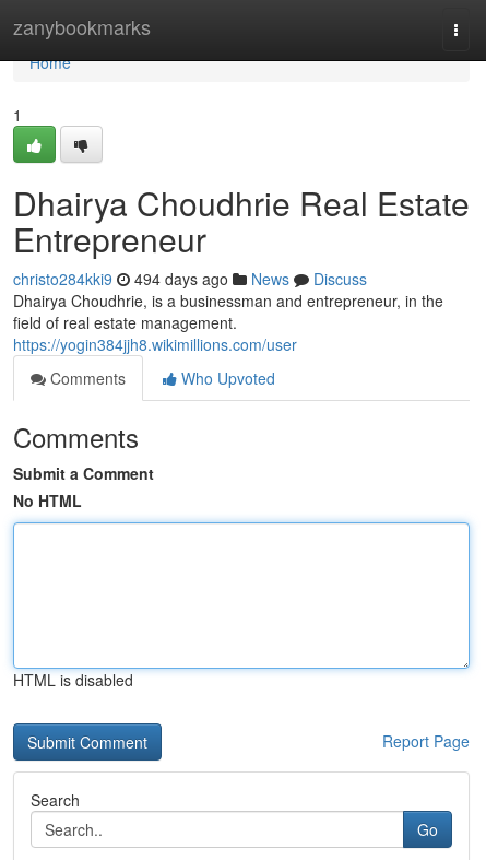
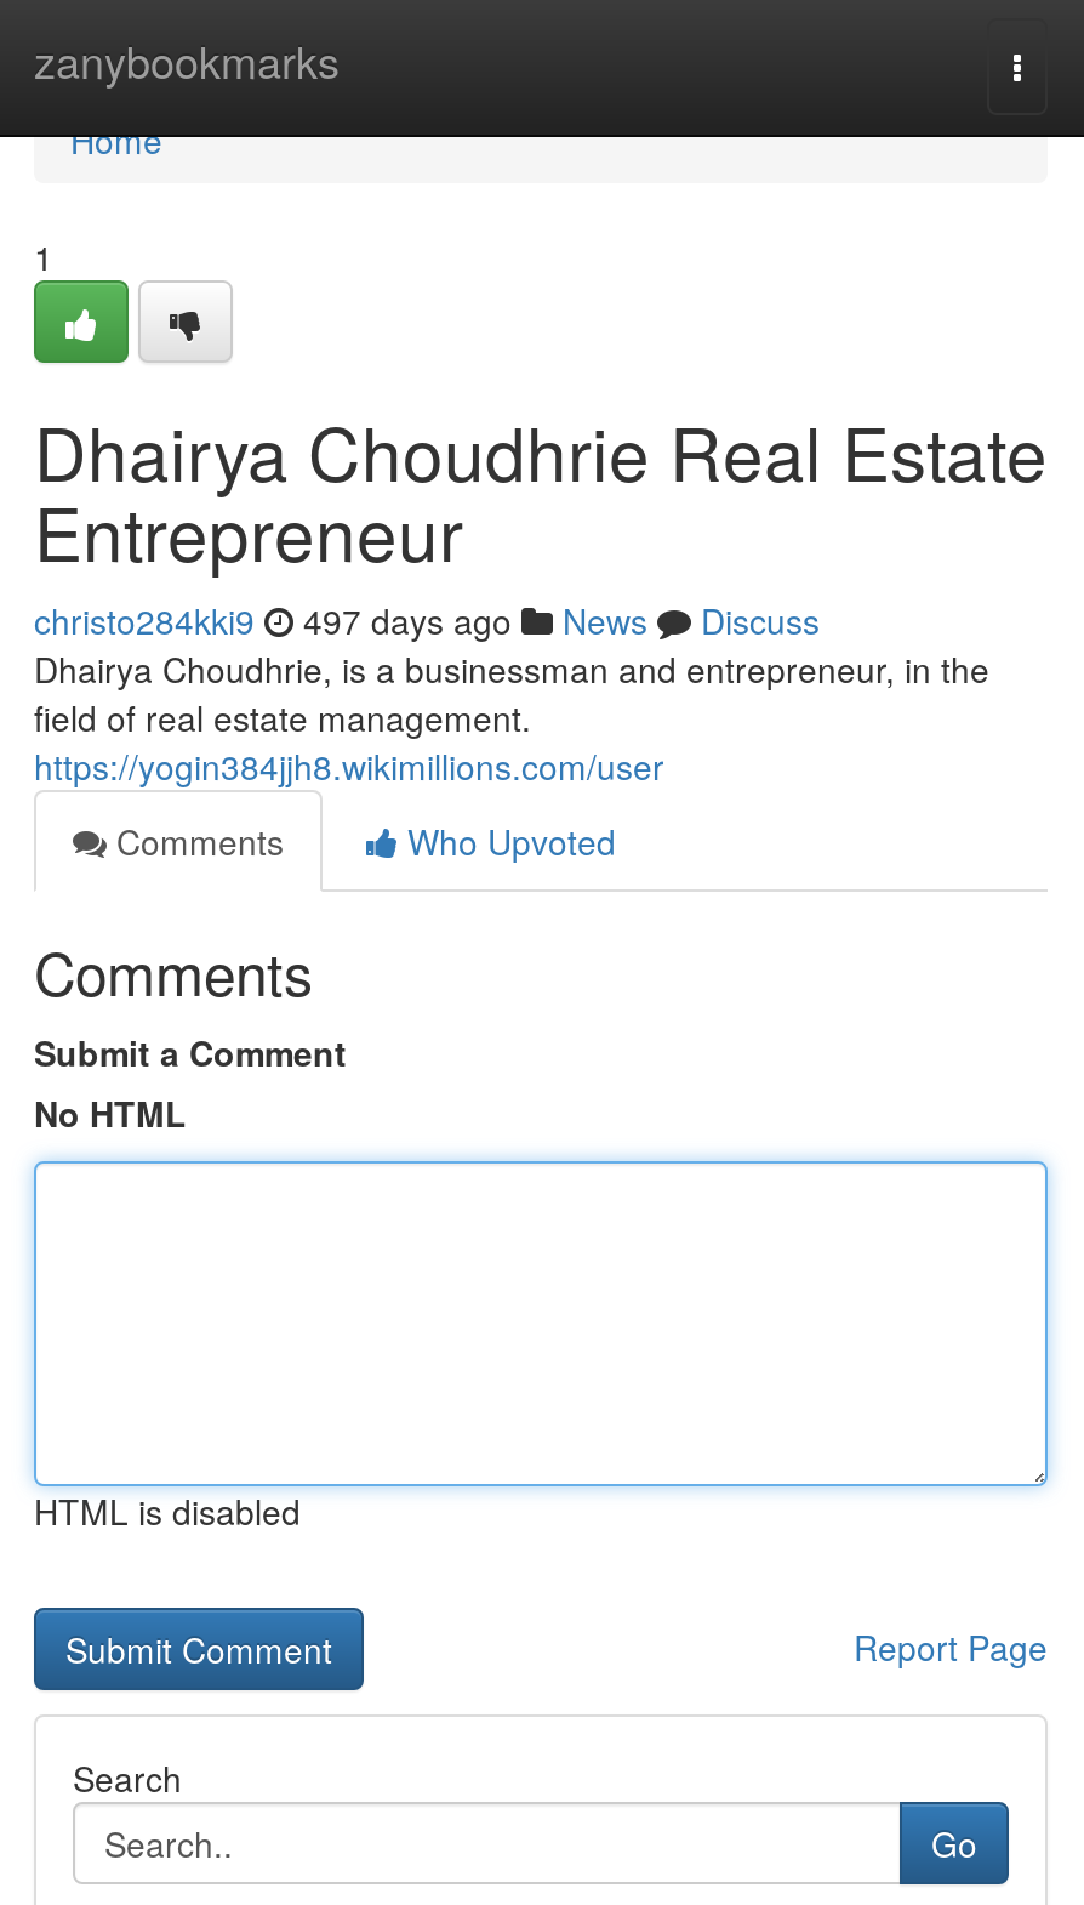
- christo284kki9 494 days ago News Discuss
+ christo284kki9 497 days ago News Discuss
